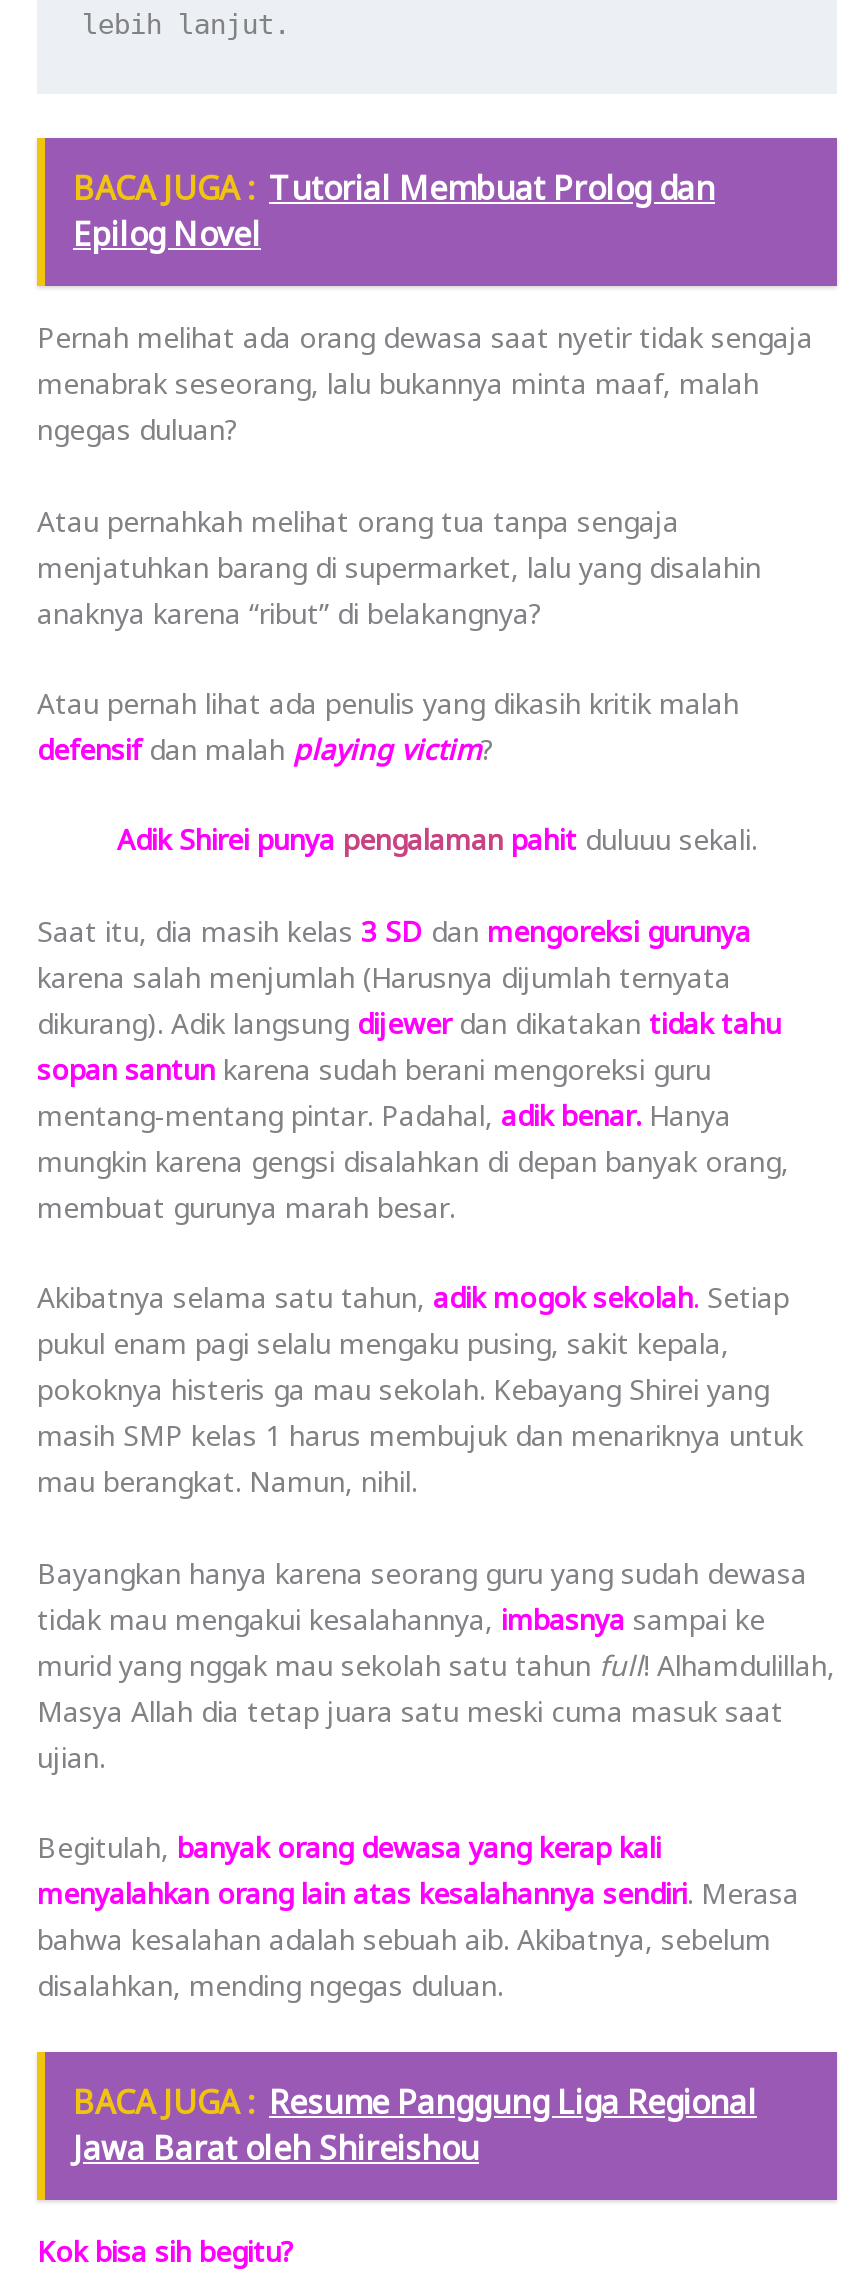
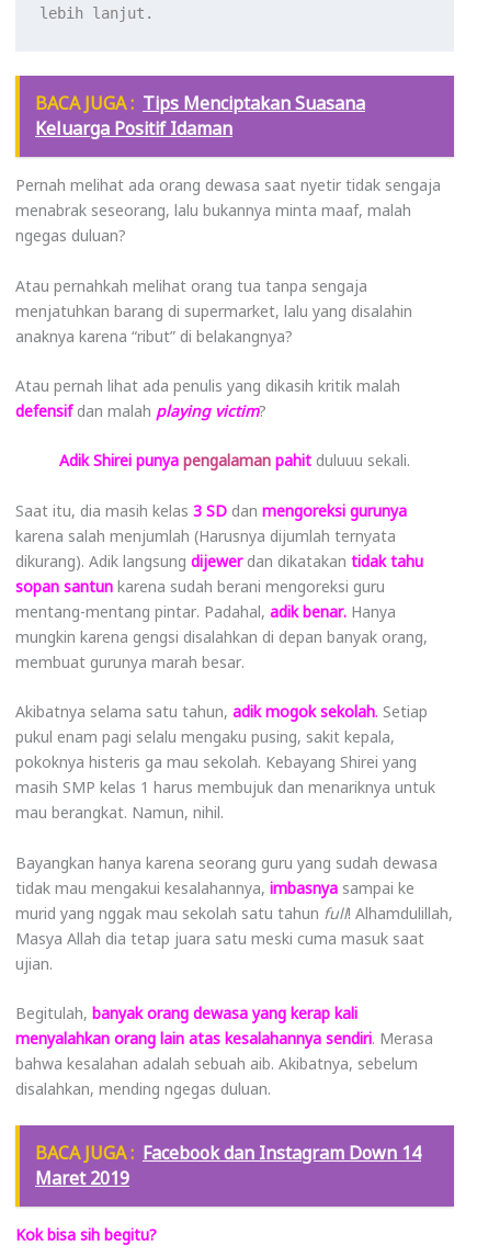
- BACA JUGA : Tutorial Membuat Prolog dan
- Epilog Novel
+ BACA JUGA : Tips Menciptakan Suasana
+ Keluarga Positif Idaman

- BACA JUGA : Resume Panggung Liga Regional
- Jawa Barat oleh Shireishou
+ BACA JUGA : Facebook dan Instagram Down 14
+ Maret 2019
